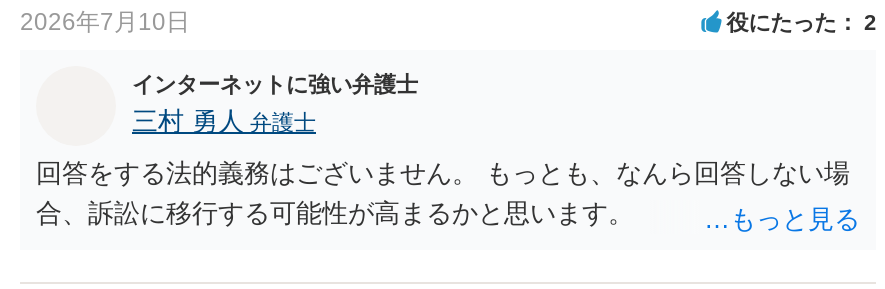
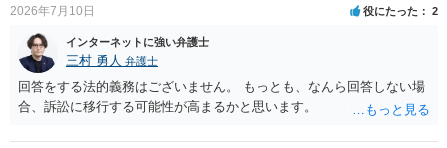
+ [image]
